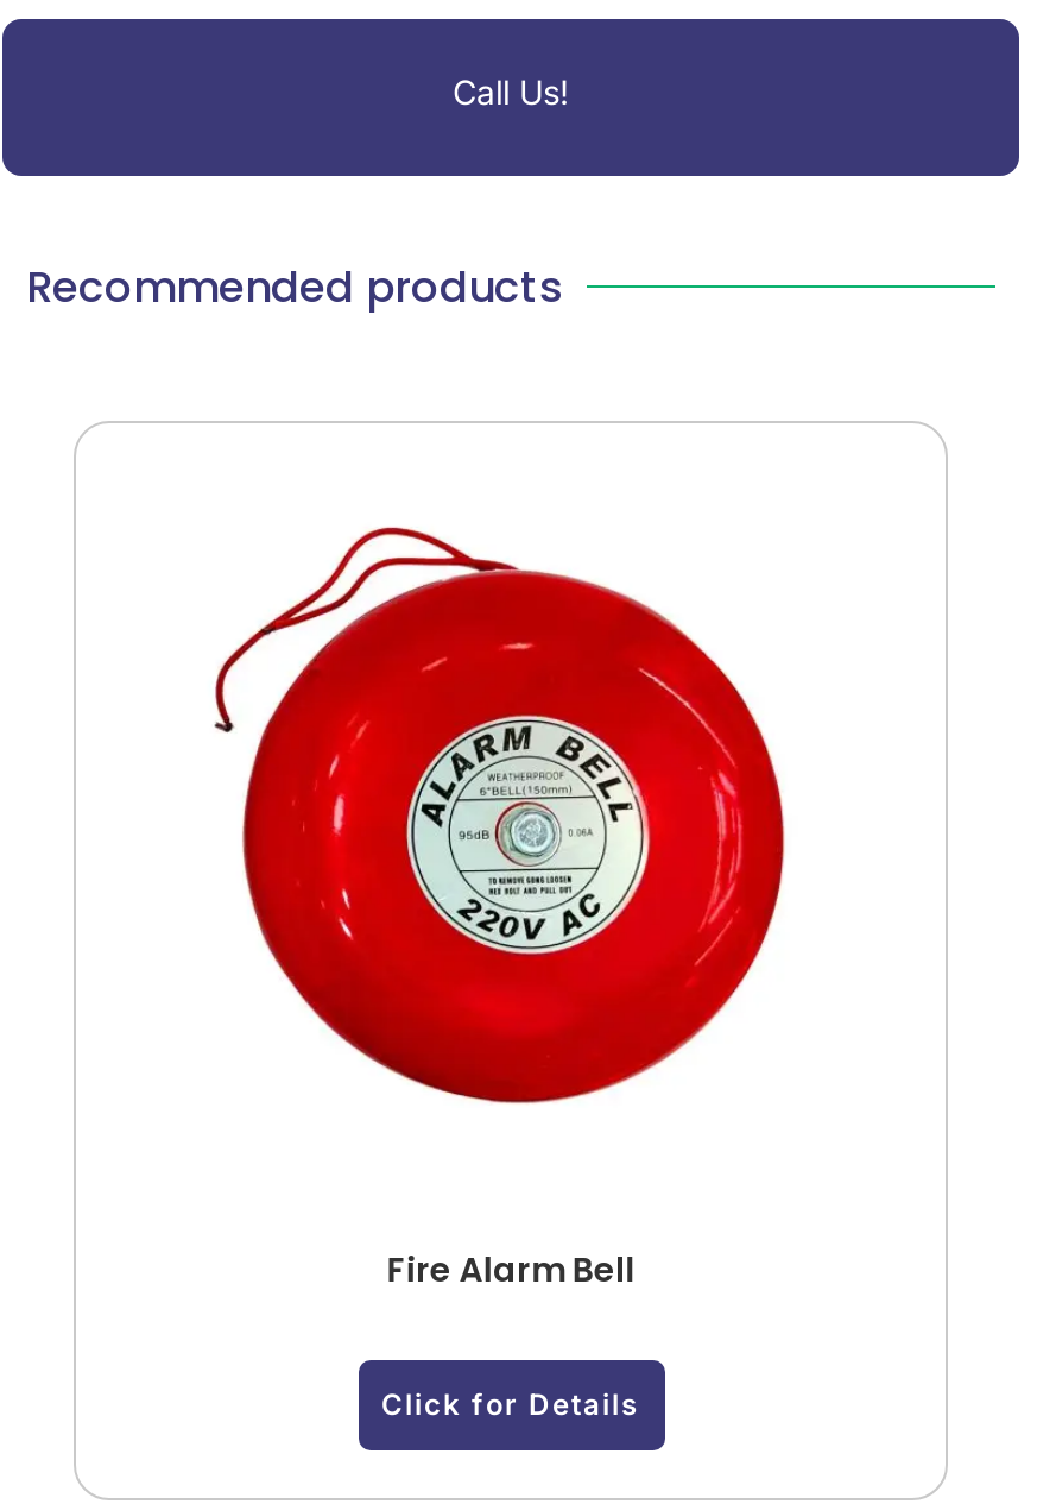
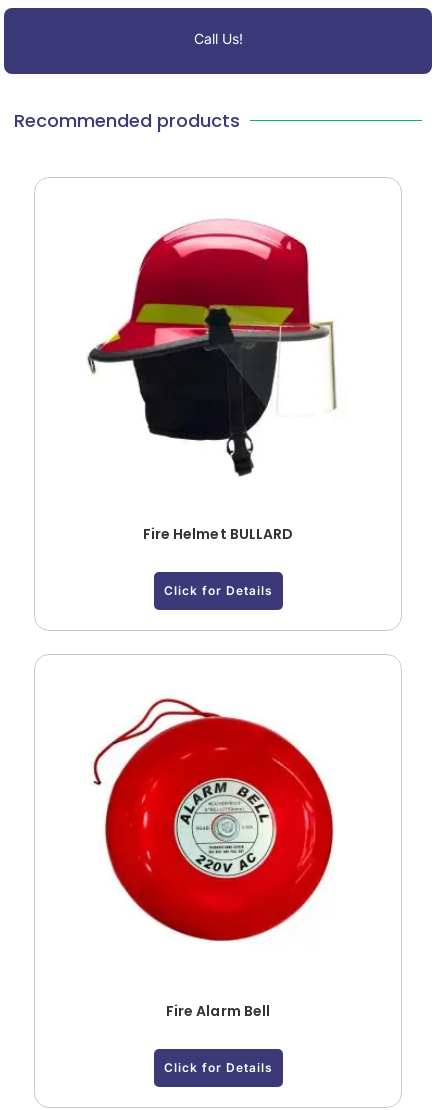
+ [image]

+ Fire Helmet BULLARD
+ Click for Details
